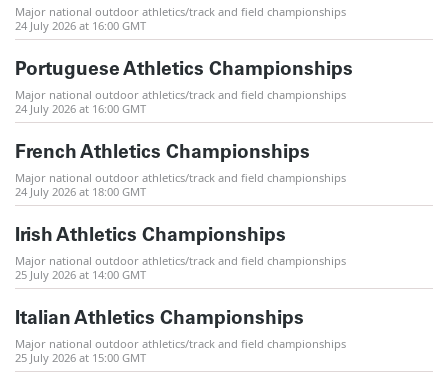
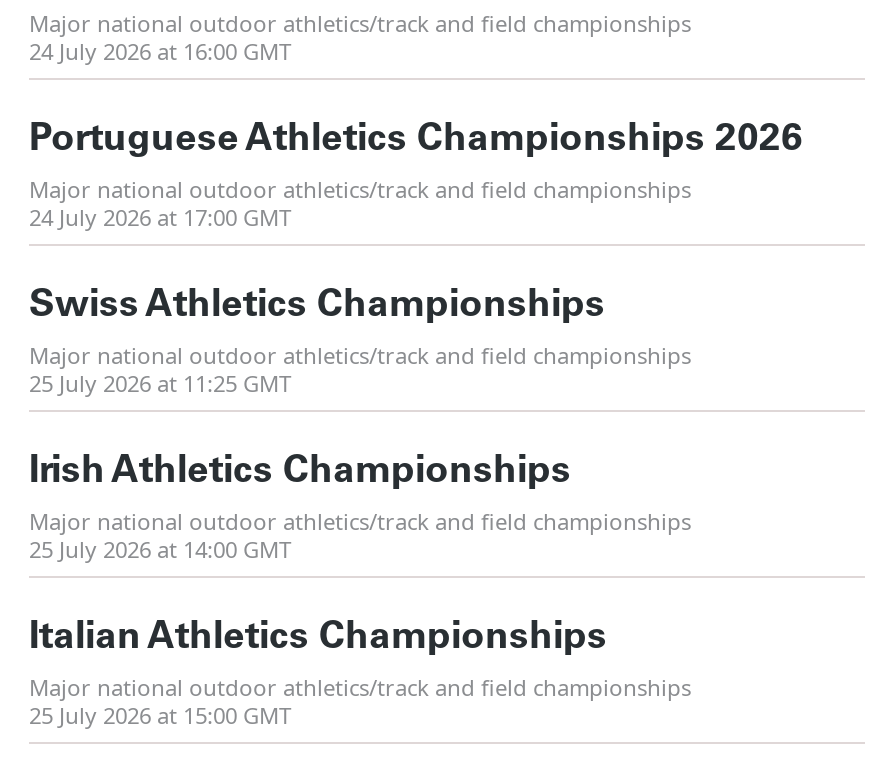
- Portuguese Athletics Championships
+ Portuguese Athletics Championships 2026

- 24 July 2026 at 16:00 GMT
+ 24 July 2026 at 17:00 GMT

- French Athletics Championships
+ Swiss Athletics Championships

- 24 July 2026 at 18:00 GMT
+ 25 July 2026 at 11:25 GMT
